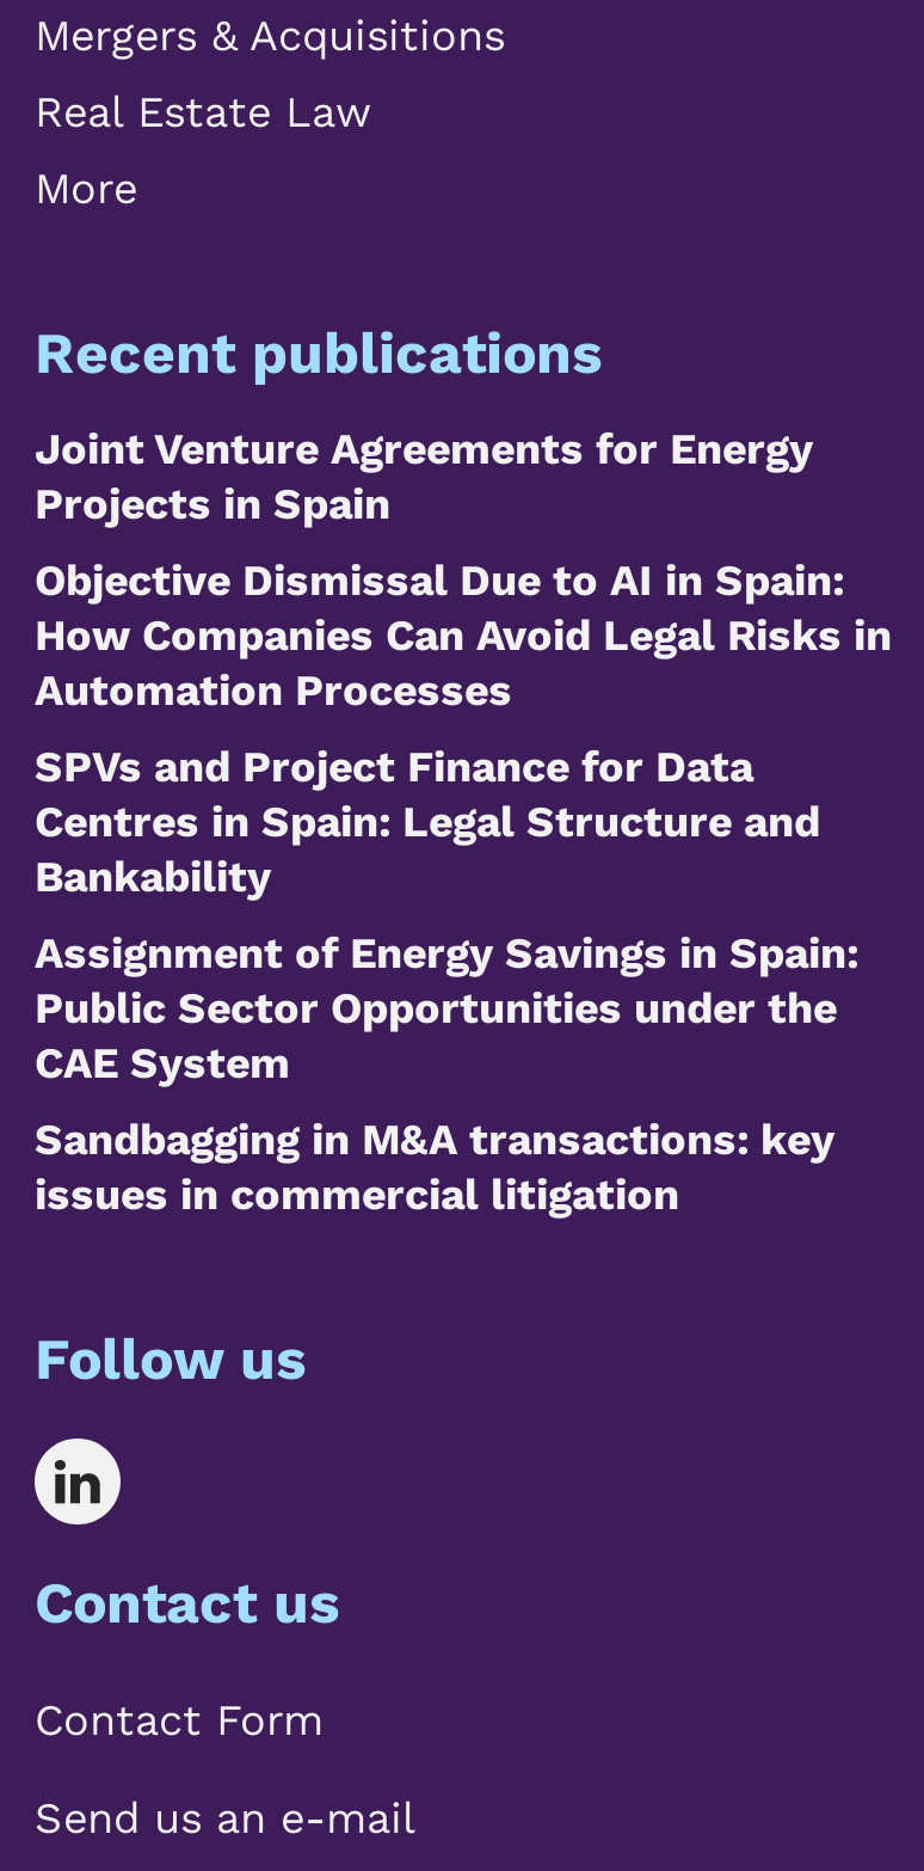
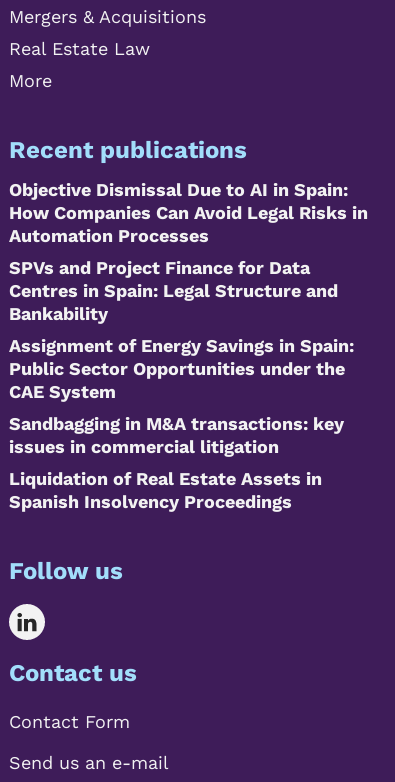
- Joint Venture Agreements for Energy
- Projects in Spain

moved up: Objective Dismissal Due to AI in Spain: | How Companies Can Avoid Legal Risks in | Automation Processes | ... | Sandbagging in M&A transactions: key | issues in commercial litigation

+ Liquidation of Real Estate Assets in
+ Spanish Insolvency Proceedings
